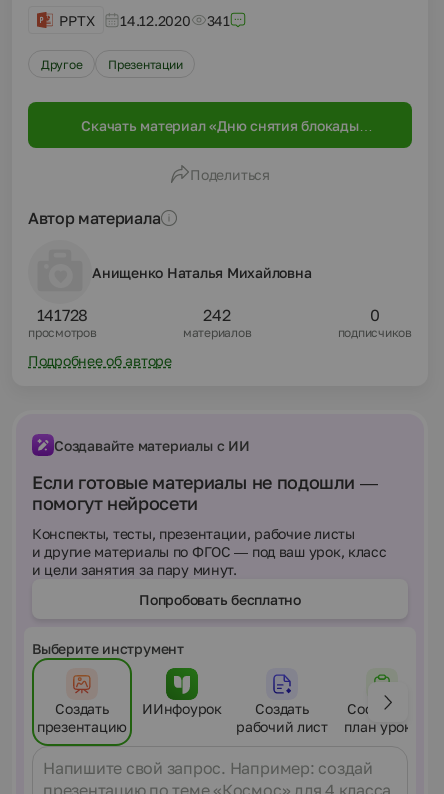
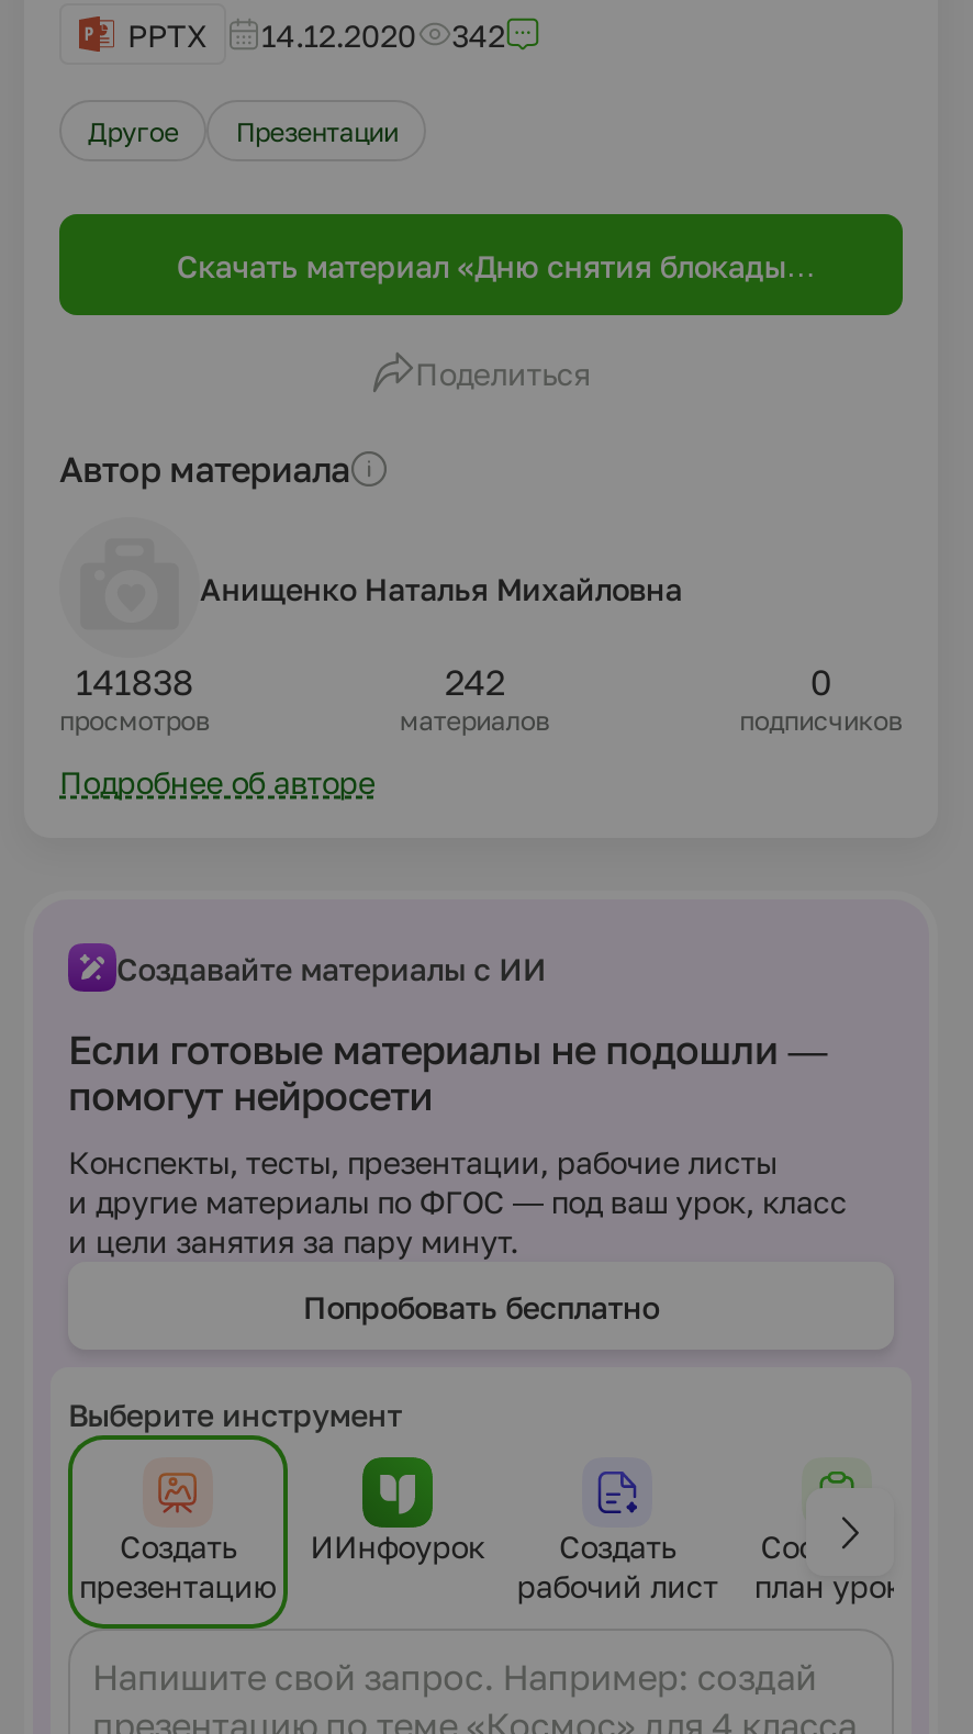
- PPTX 14.12.2020 341
+ PPTX 14.12.2020 342

- 141728
+ 141838
